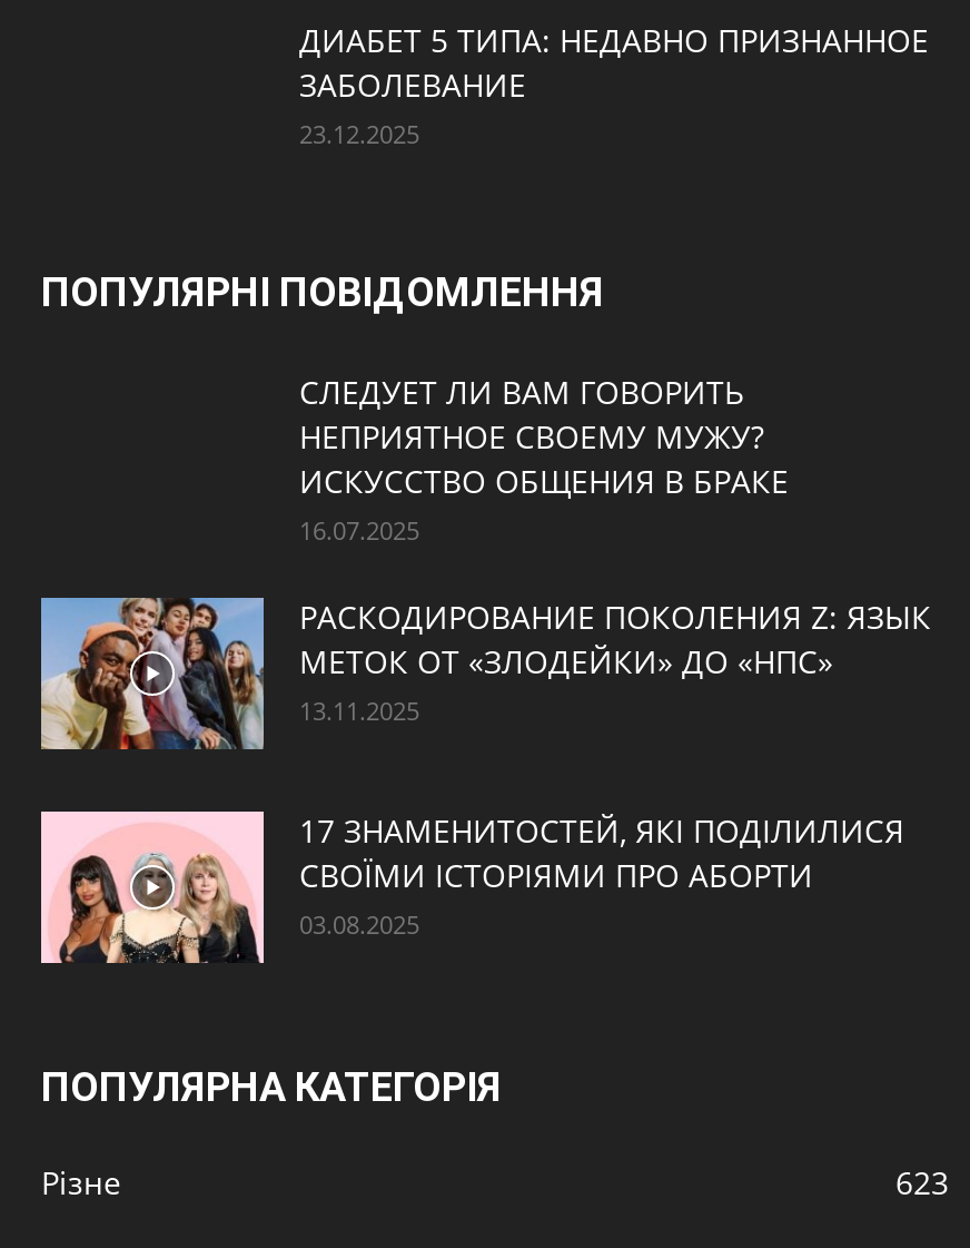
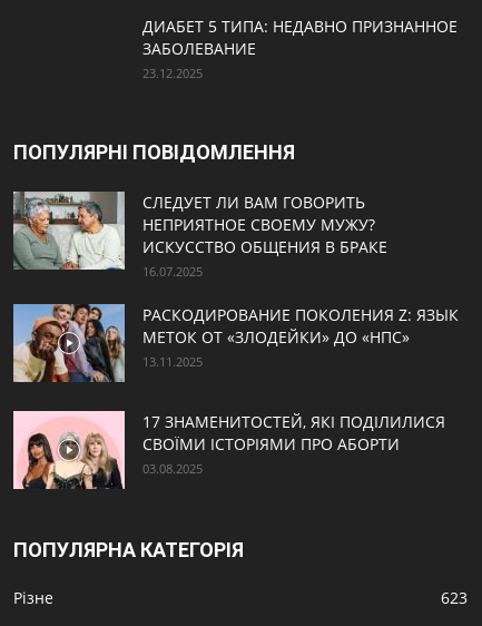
+ [image]
